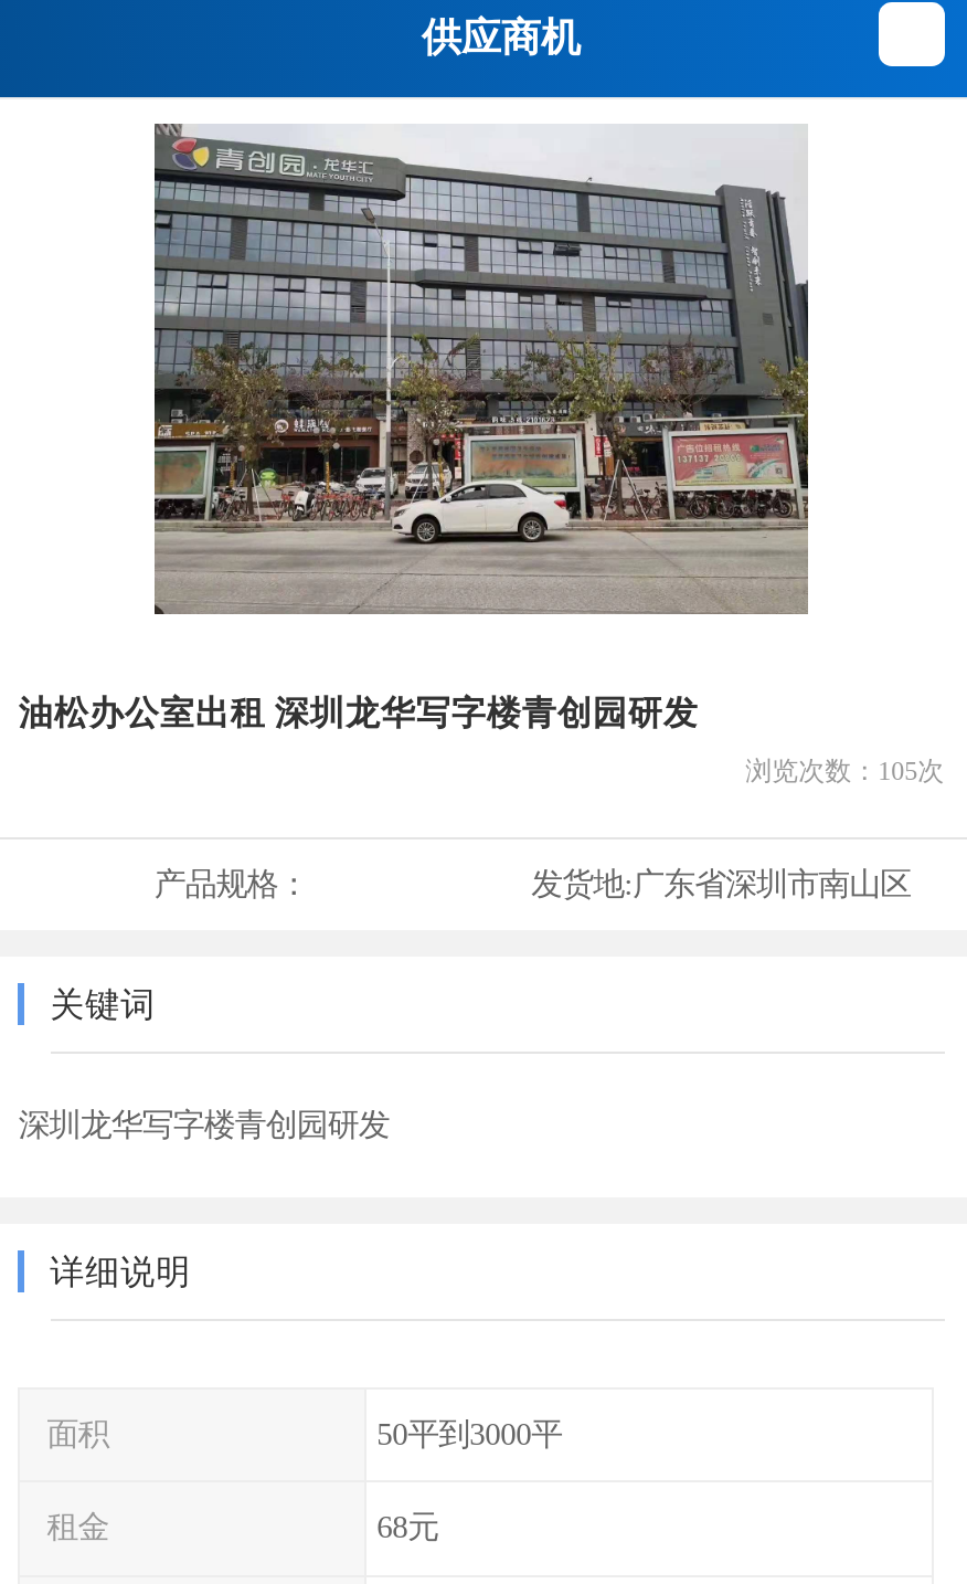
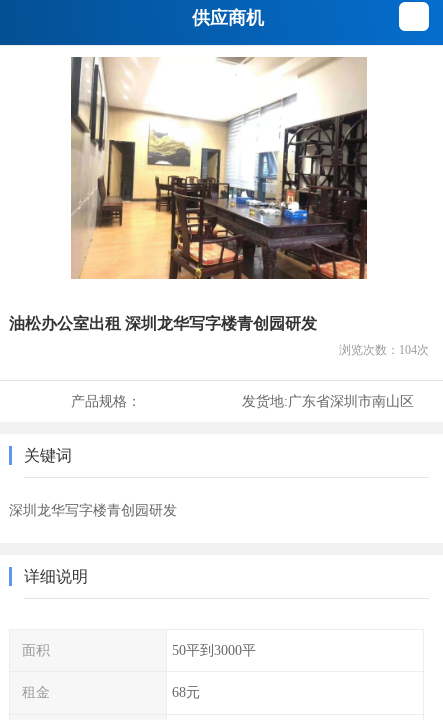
- [image]
+ [image]

- 浏览次数：105次
+ 浏览次数：104次
